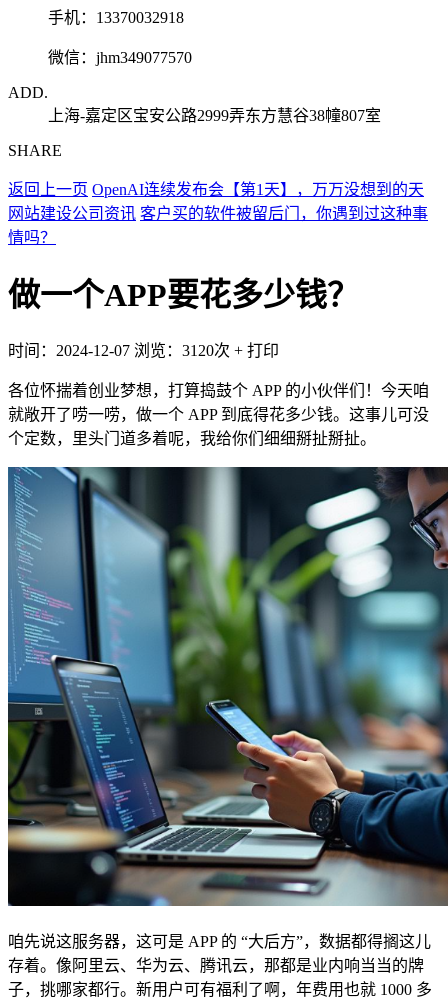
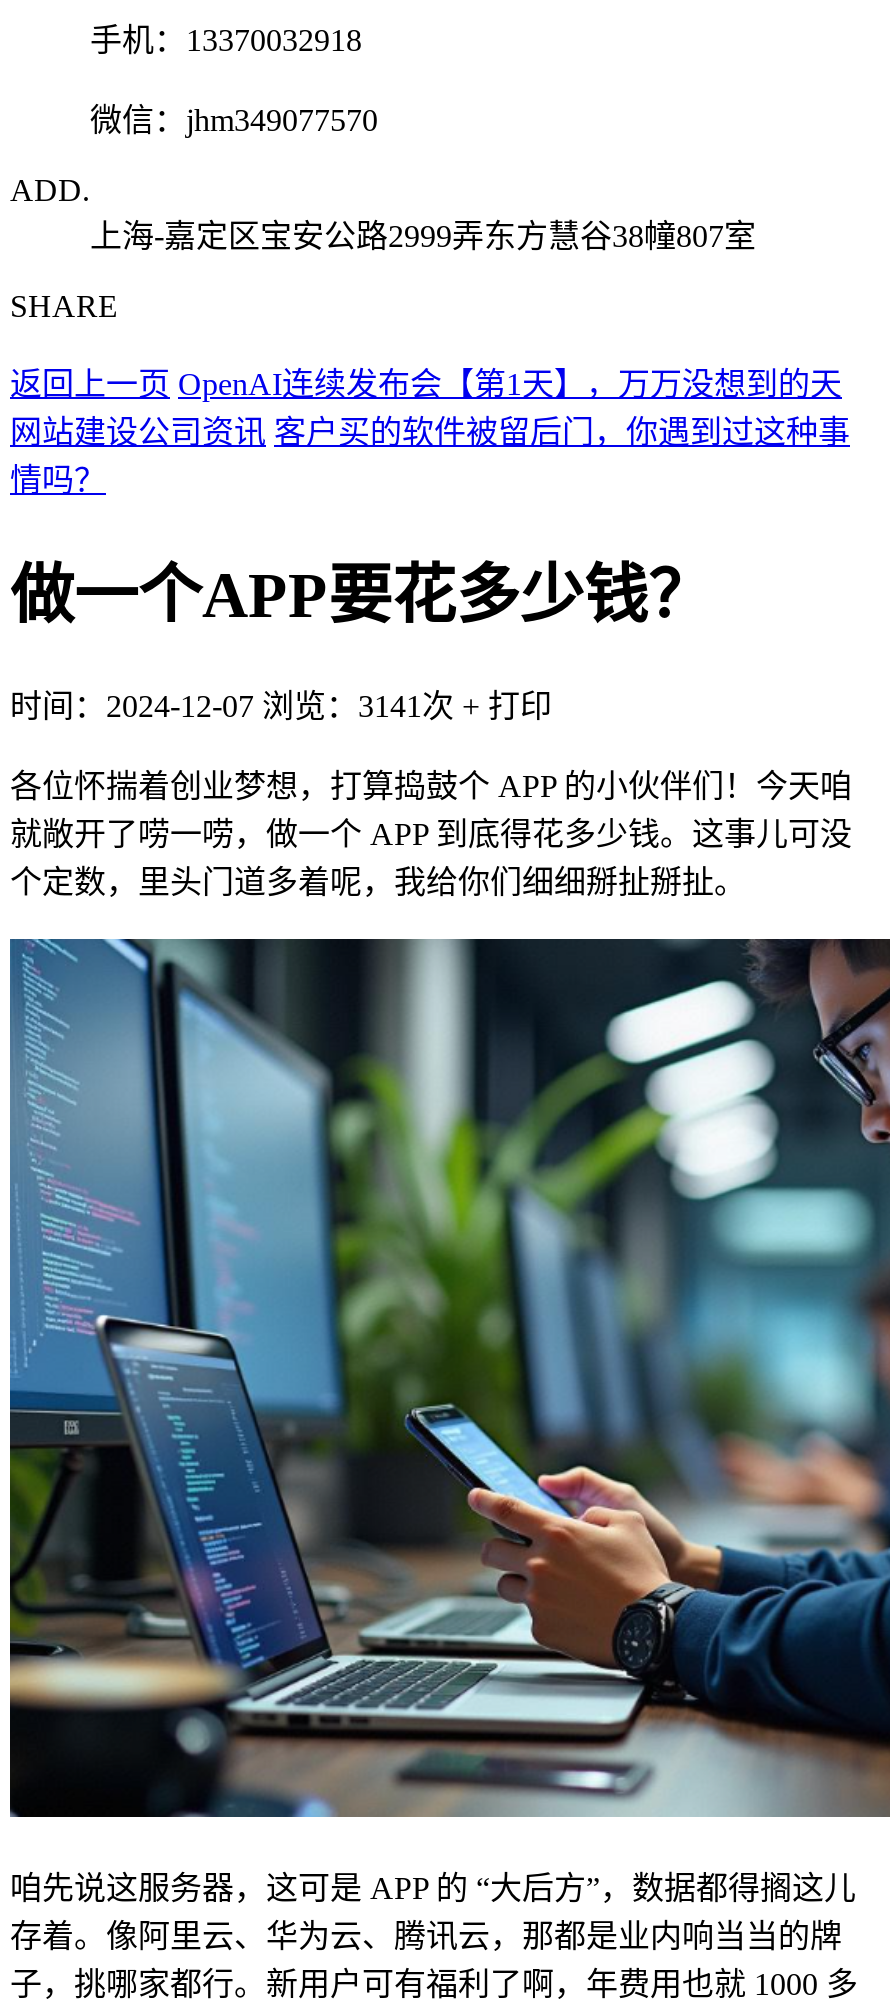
- 时间：2024-12-07 浏览：3120次 + 打印
+ 时间：2024-12-07 浏览：3141次 + 打印
